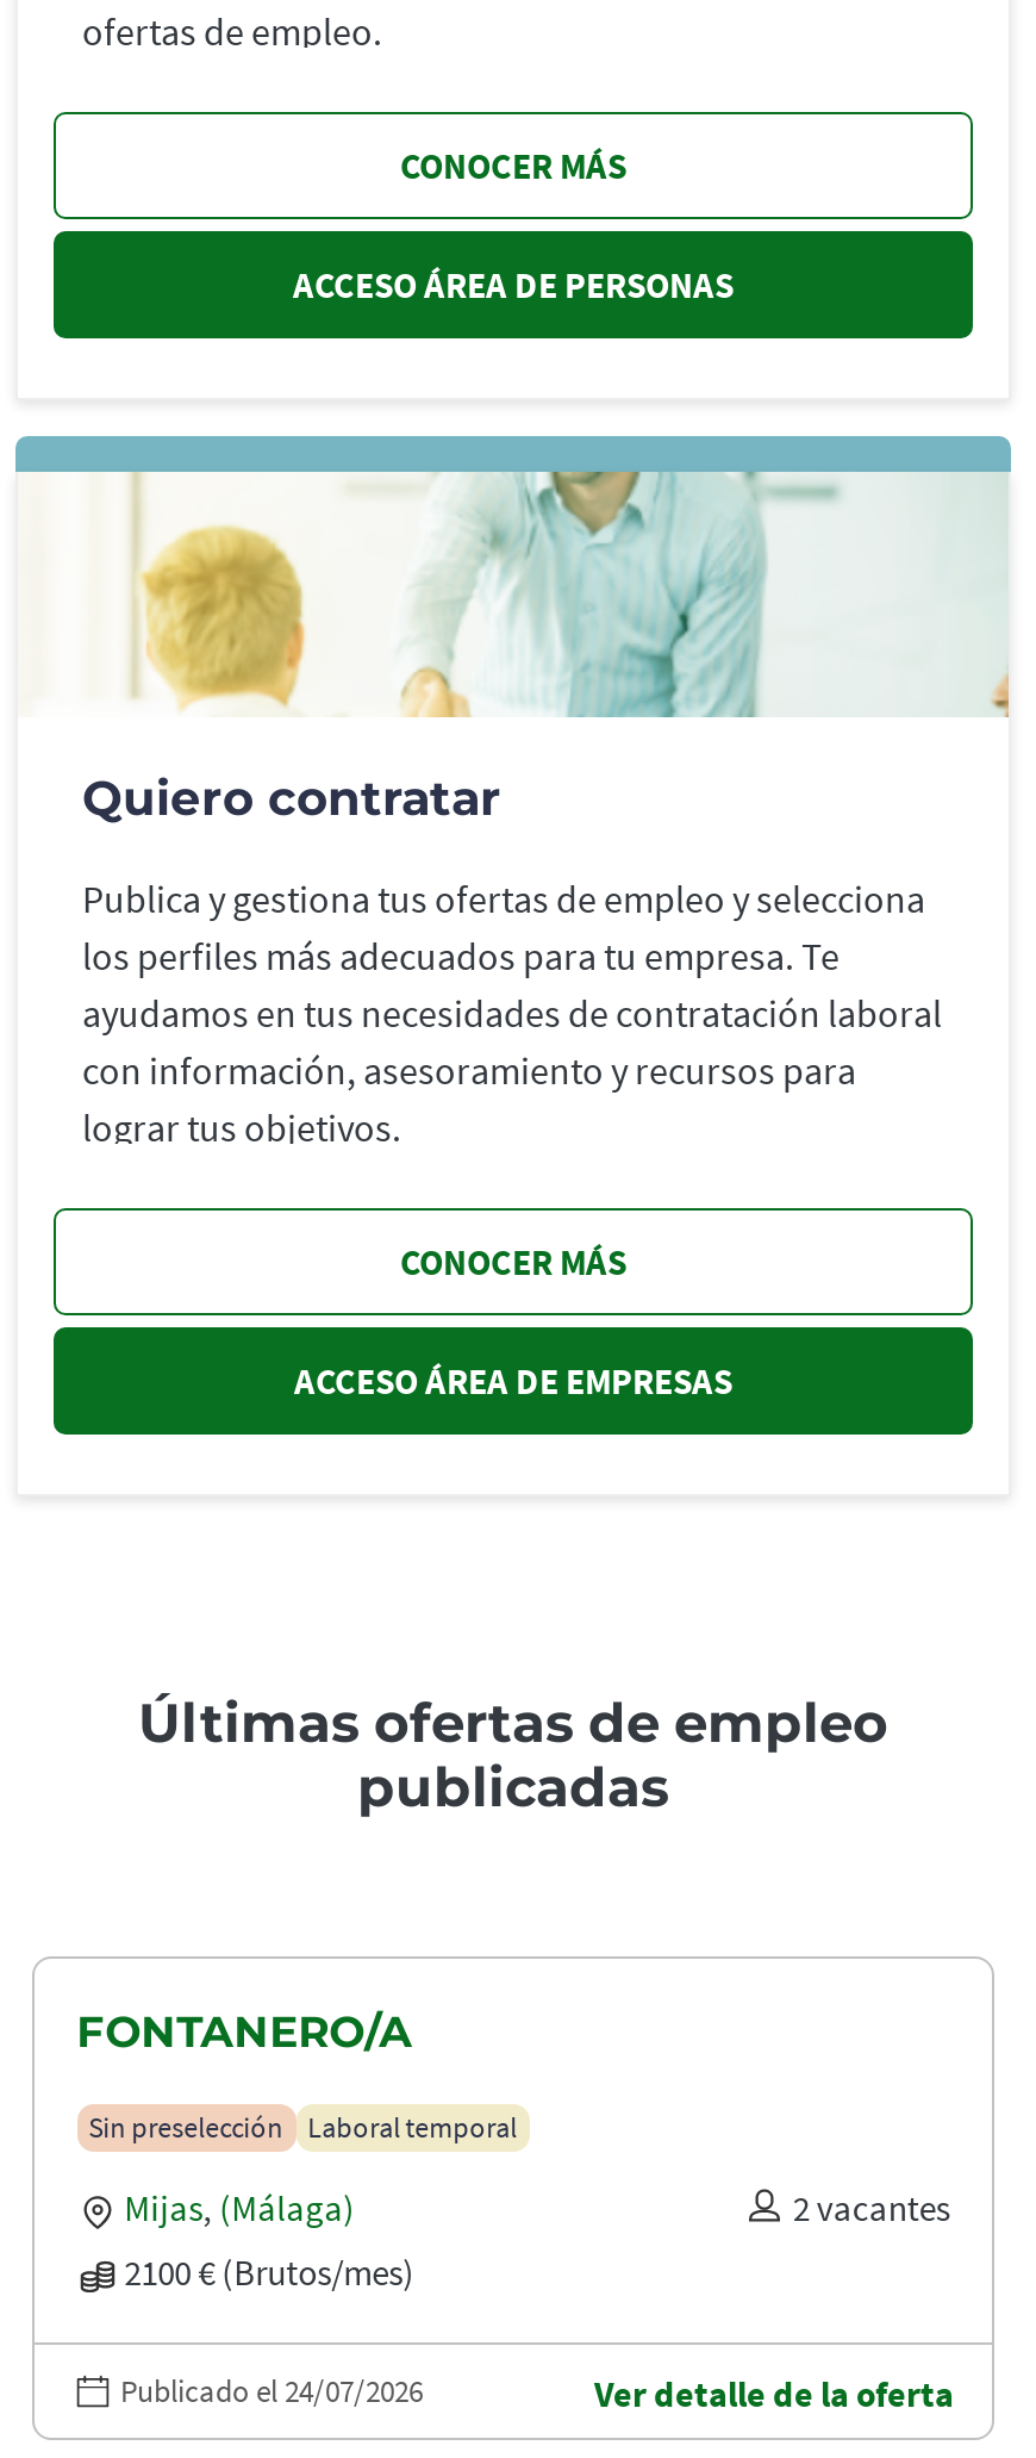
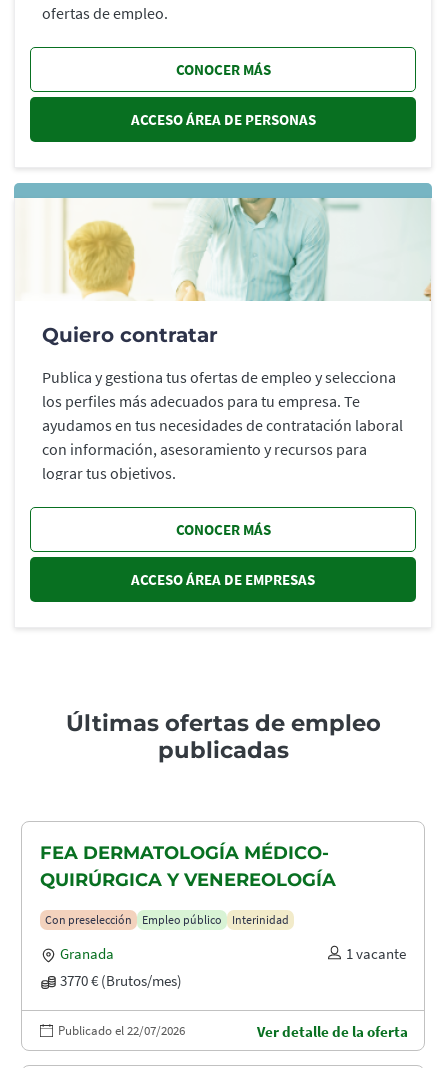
- FONTANERO/A
+ FEA DERMATOLOGÍA MÉDICO-
+ QUIRÚRGICA Y VENEREOLOGÍA

- Sin preselección
- Laboral temporal
+ Con preselección
+ Empleo público
+ Interinidad

- Mijas, (Málaga)
- 2 vacantes
- 2100 € (Brutos/mes)
+ Granada
+ 1 vacante
+ 3770 € (Brutos/mes)

- Publicado el 24/07/2026
+ Publicado el 22/07/2026
